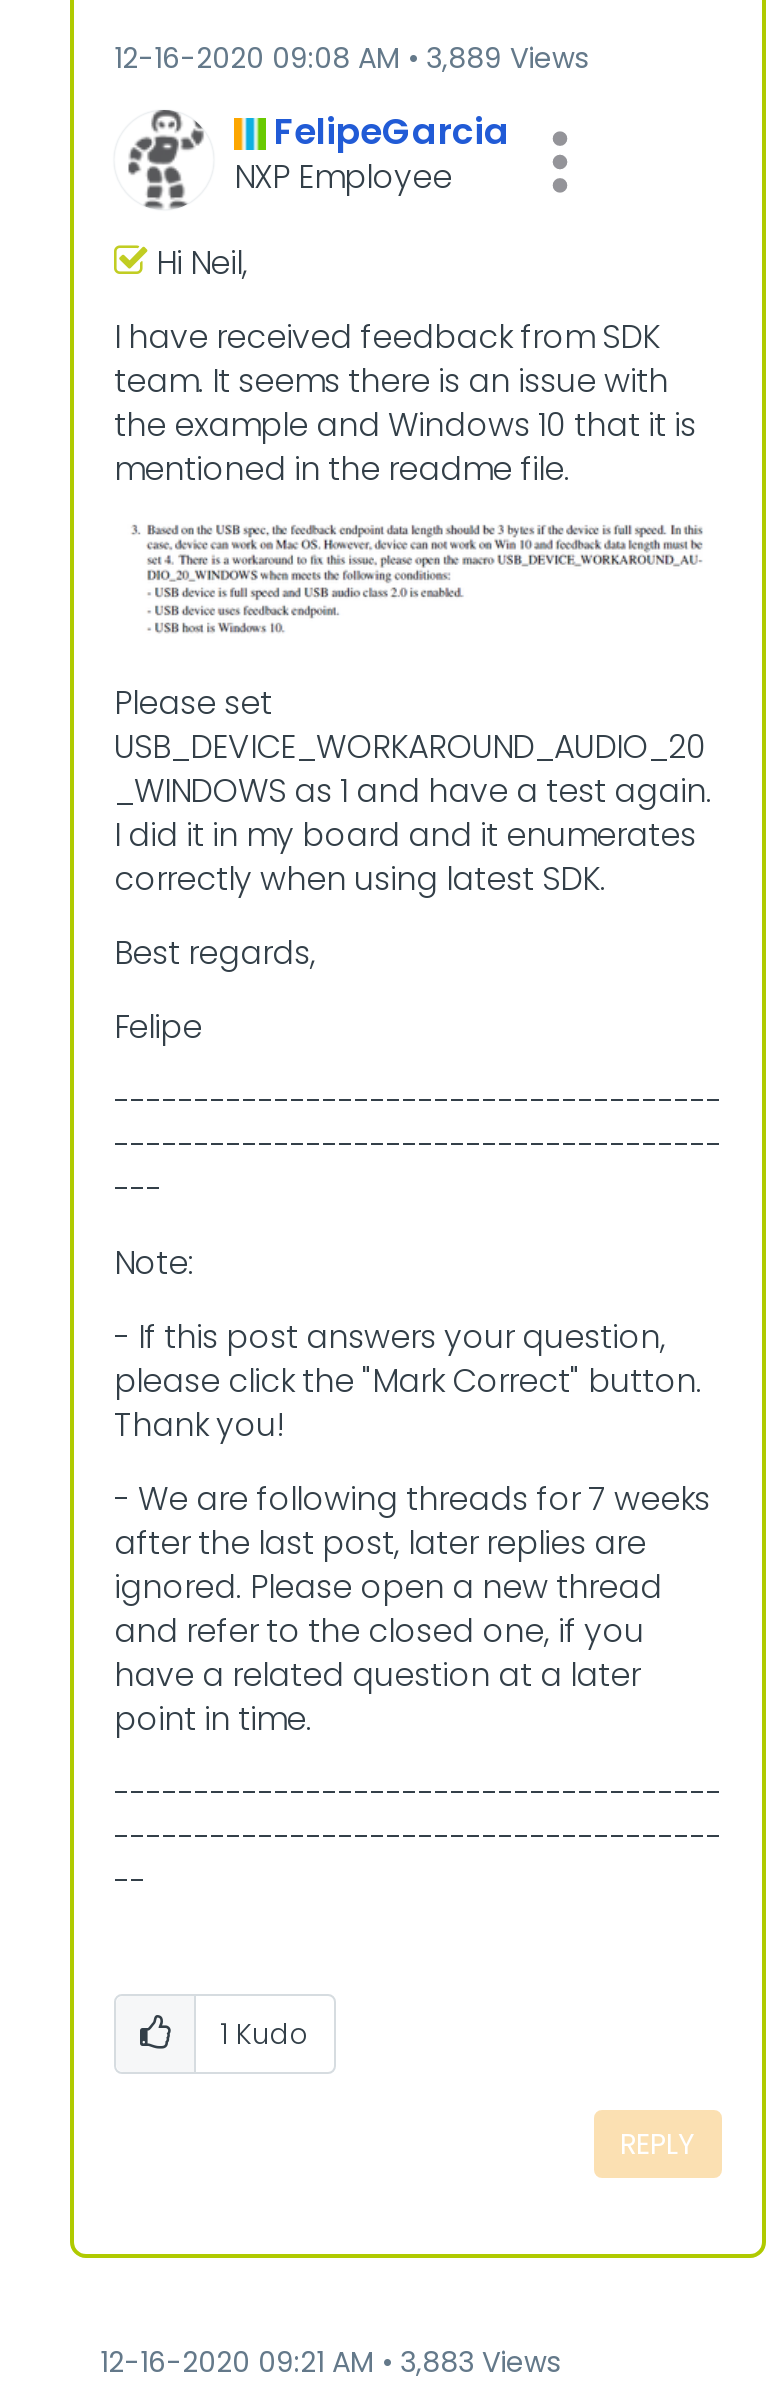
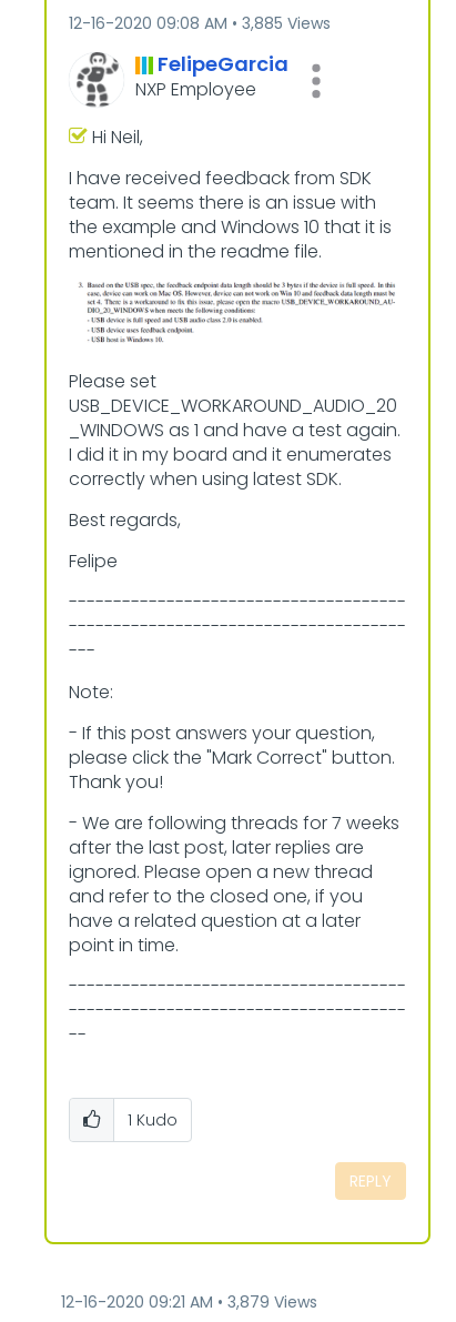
- 12-16-2020 09:08 AM 3,889 Views
+ 12-16-2020 09:08 AM 3,885 Views

- 12-16-2020 09:21 AM 3,883 Views
+ 12-16-2020 09:21 AM 3,879 Views
